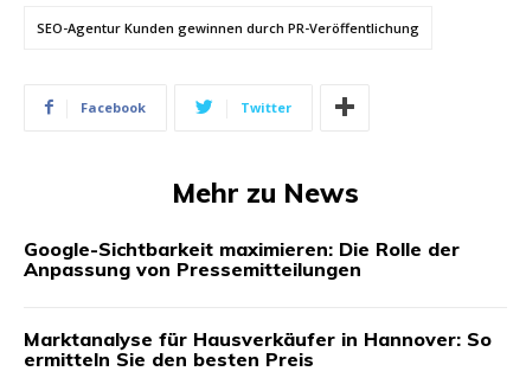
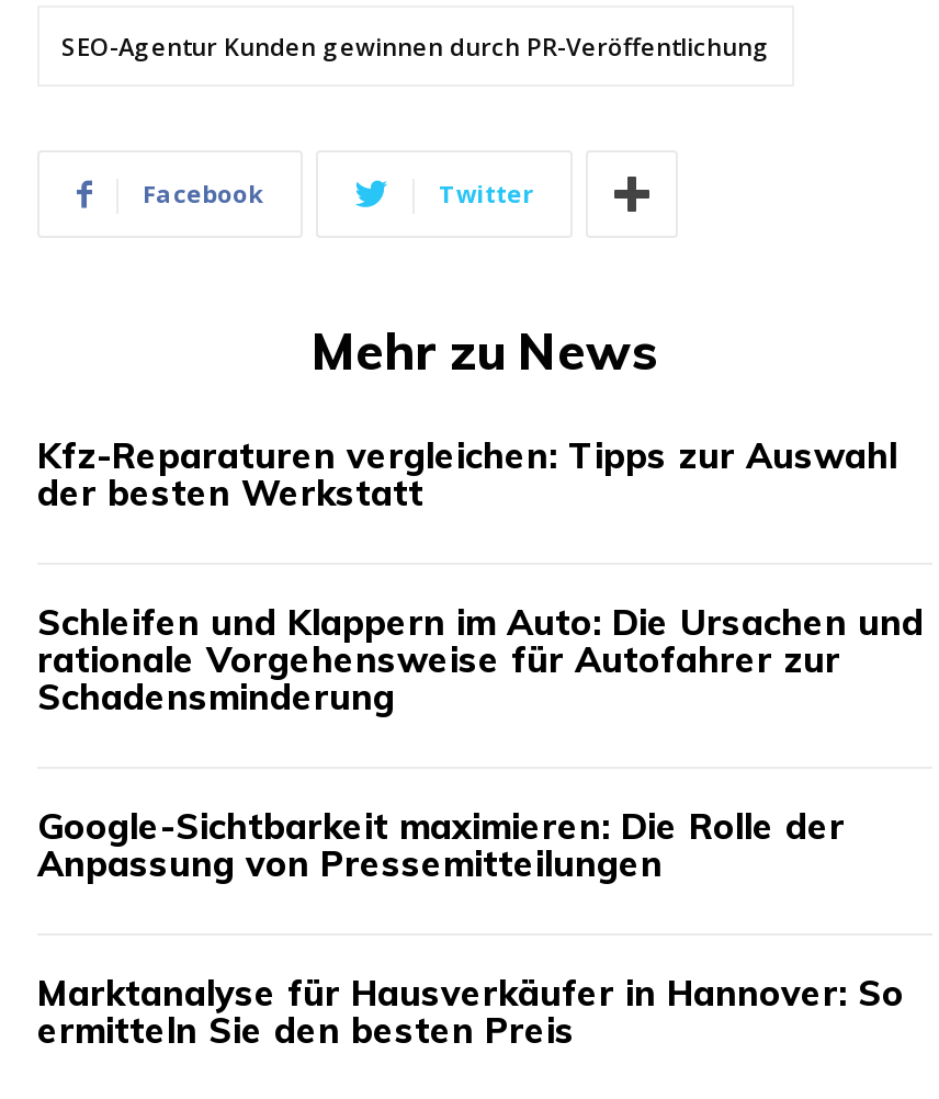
+ Kfz-Reparaturen vergleichen: Tipps zur Auswahl
+ der besten Werkstatt
+ Schleifen und Klappern im Auto: Die Ursachen und
+ rationale Vorgehensweise für Autofahrer zur
+ Schadensminderung
